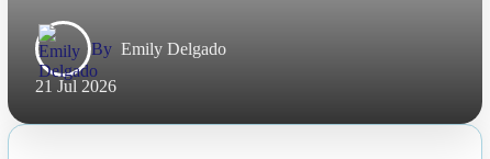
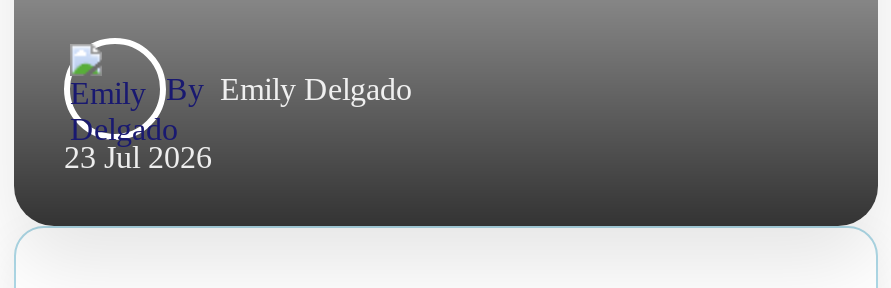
- 21 Jul 2026
+ 23 Jul 2026
